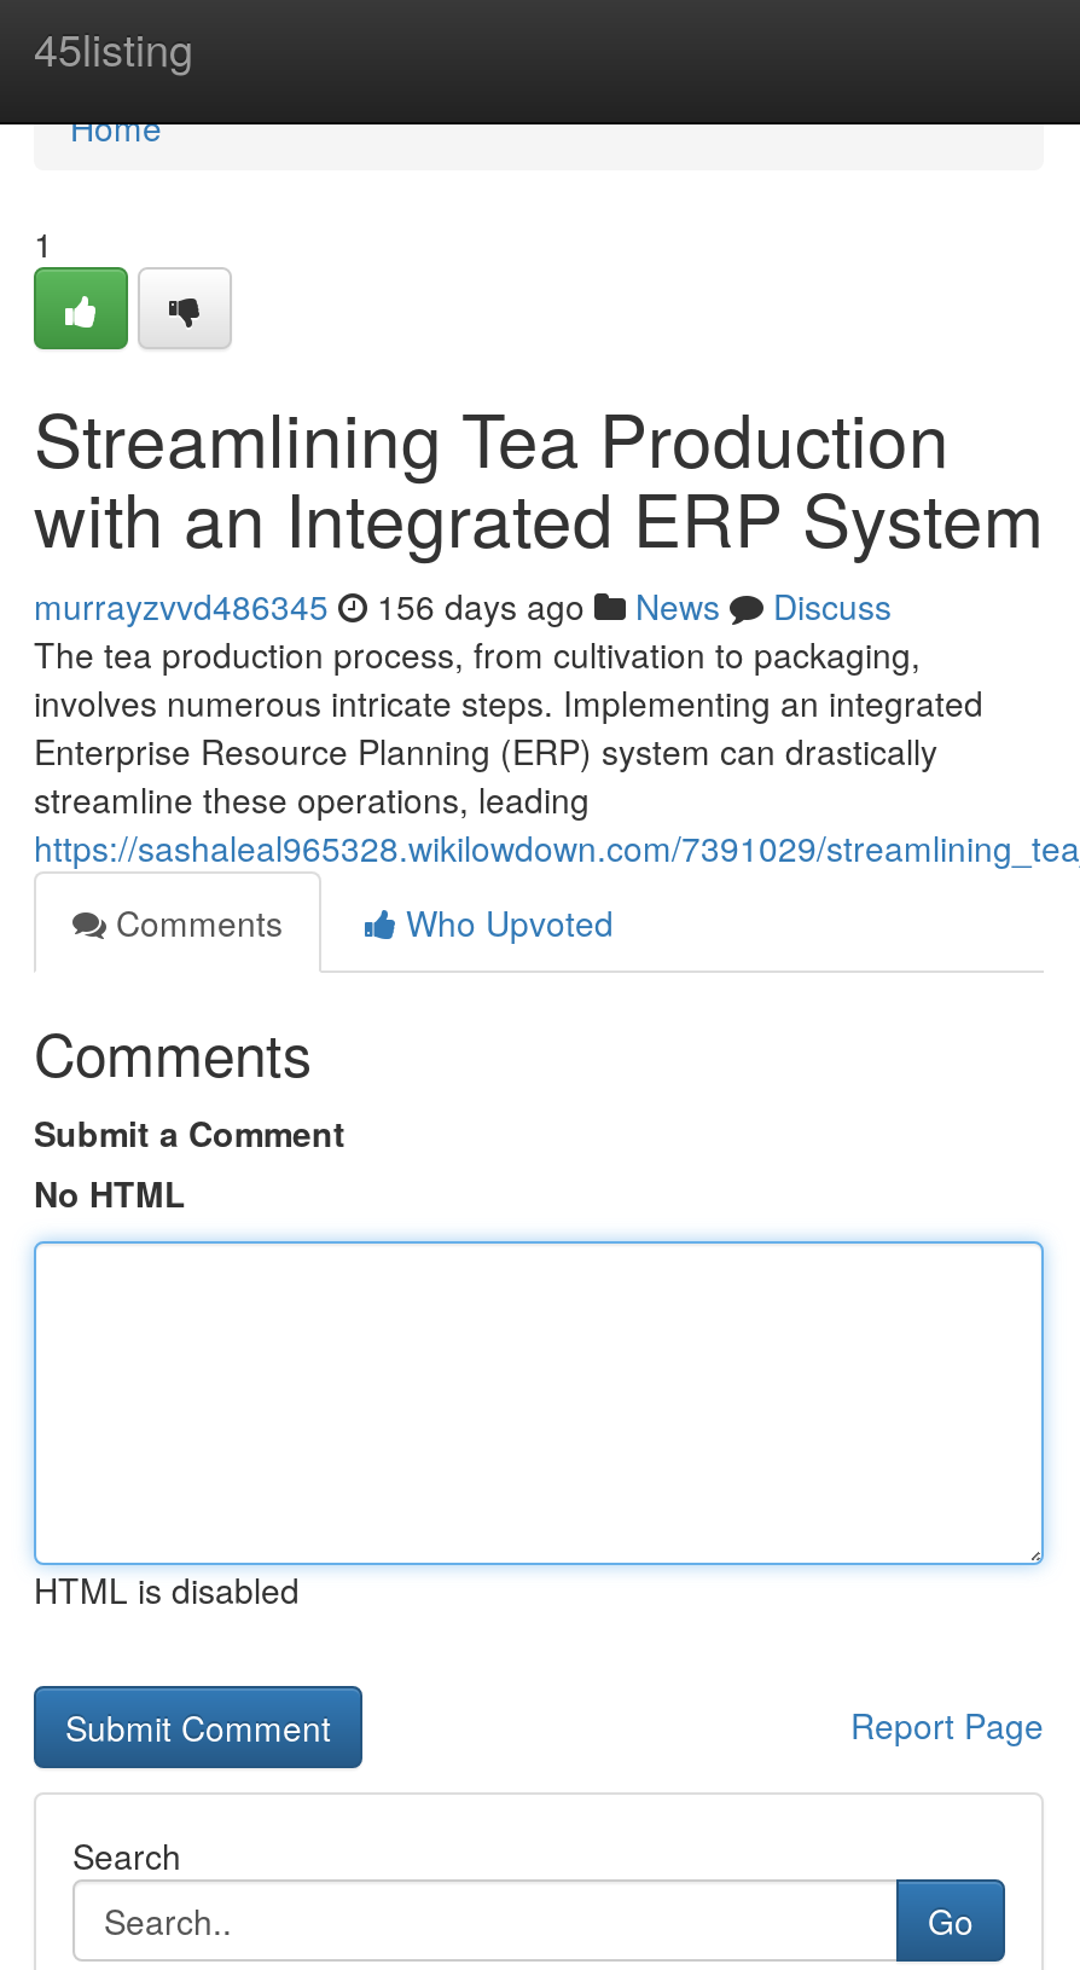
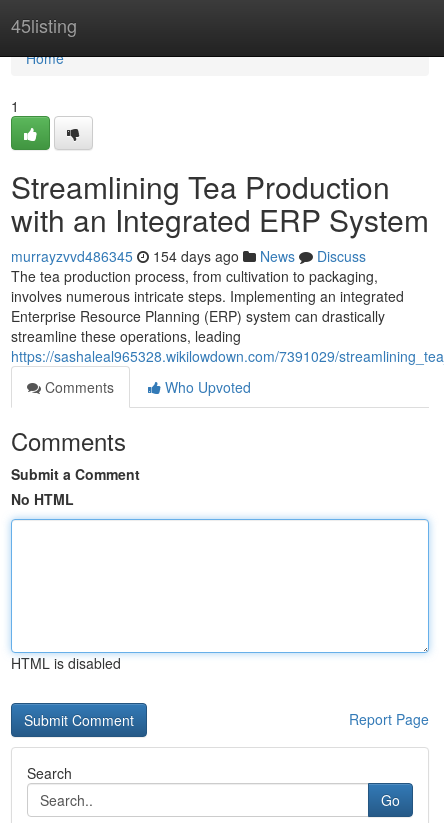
- murrayzvvd486345 156 days ago News Discuss
+ murrayzvvd486345 154 days ago News Discuss
